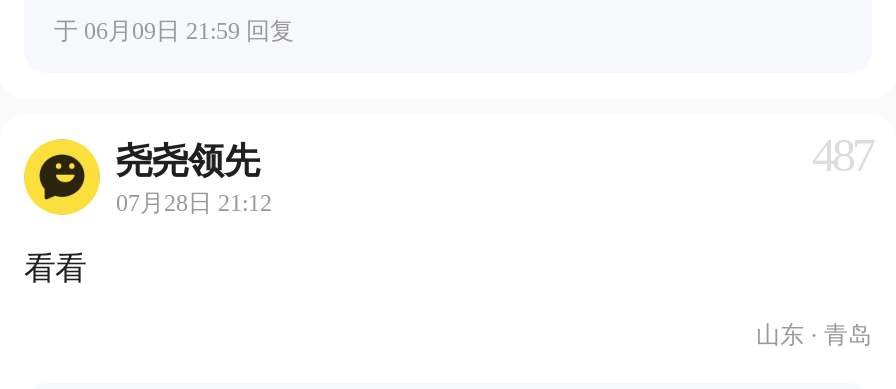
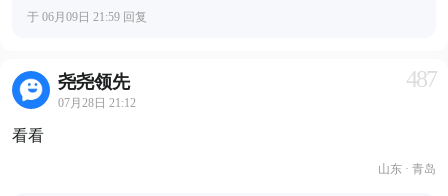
- [image]
+ [image]
